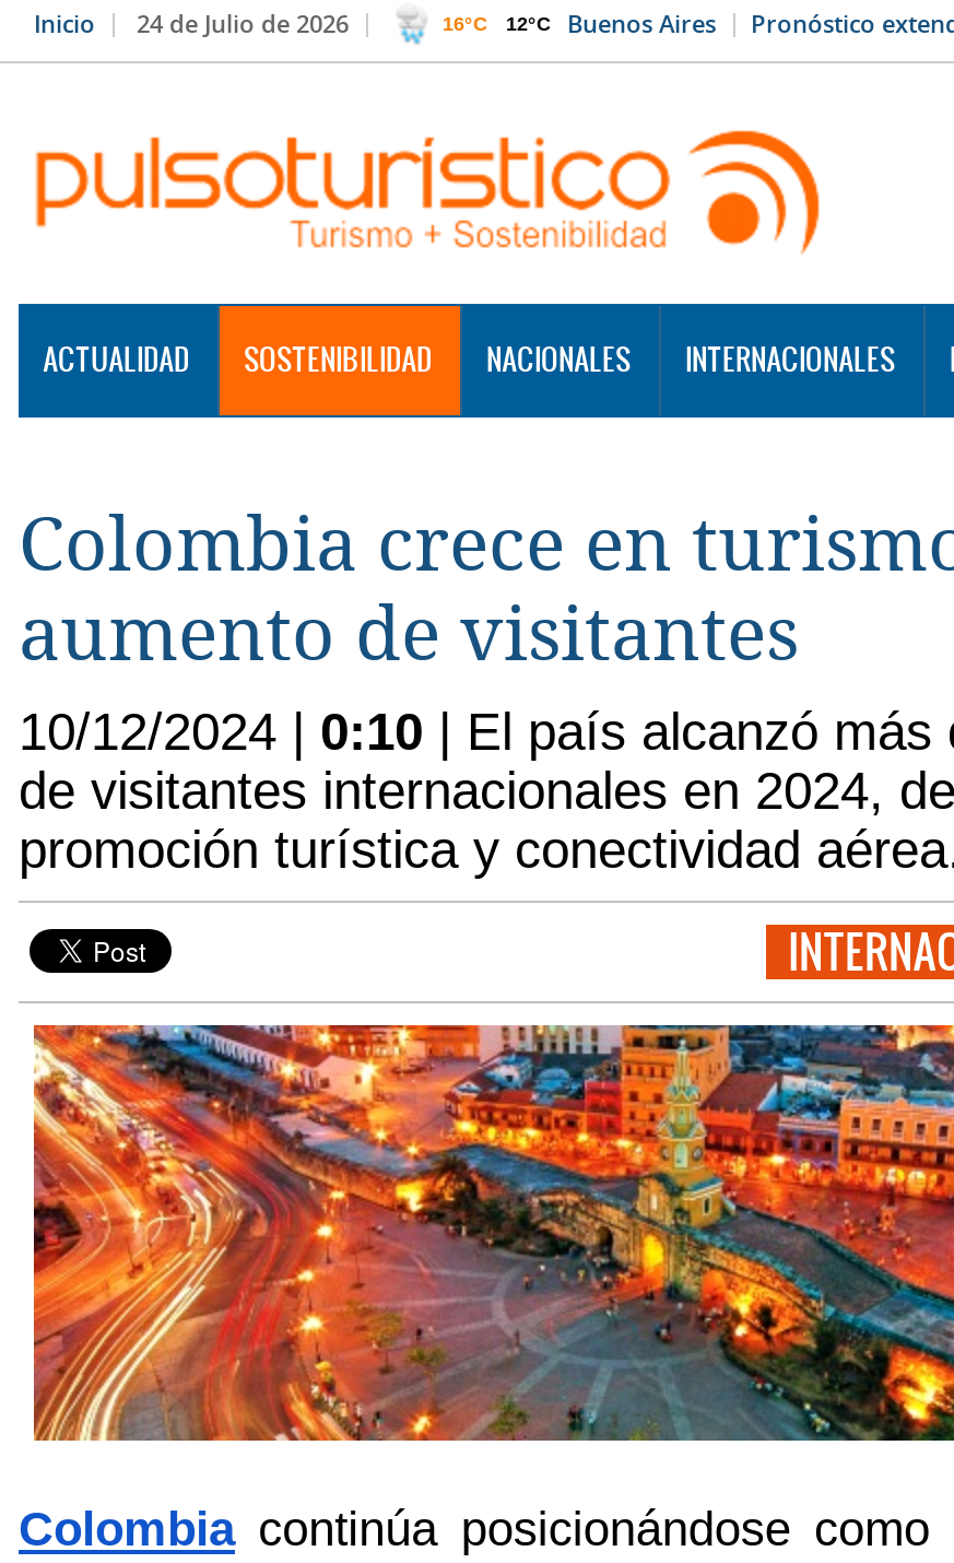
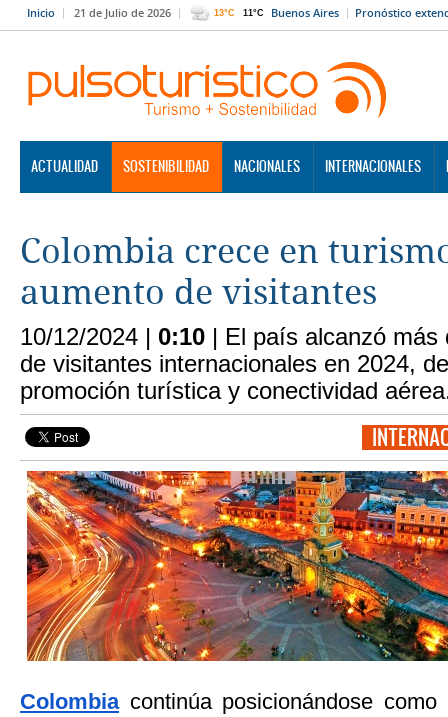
- Inicio 24 de Julio de 2026
+ Inicio 21 de Julio de 2026
